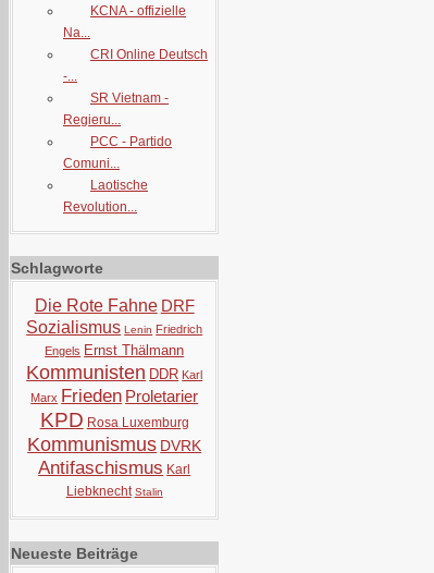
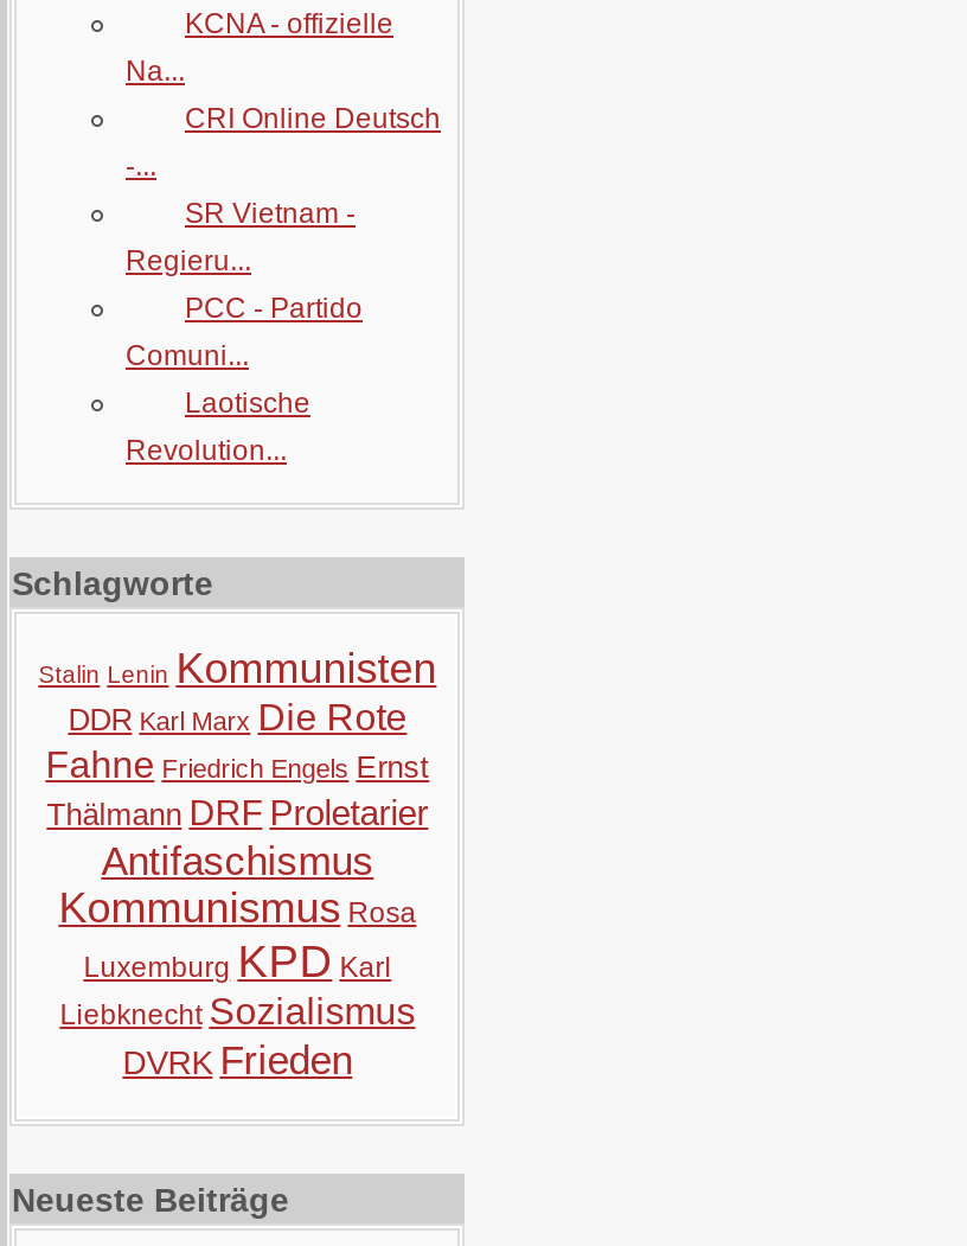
- Die Rote Fahne DRF
- Sozialismus Lenin Friedrich
- Engels Ernst Thälmann
- Kommunisten DDR Karl
- Marx Frieden Proletarier
- KPD Rosa Luxemburg
- Kommunismus DVRK
- Antifaschismus Karl
- Liebknecht Stalin
+ Stalin Lenin Kommunisten
+ DDR Karl Marx Die Rote
+ Fahne Friedrich Engels Ernst
+ Thälmann DRF Proletarier
+ Antifaschismus
+ Kommunismus Rosa
+ Luxemburg KPD Karl
+ Liebknecht Sozialismus
+ DVRK Frieden
